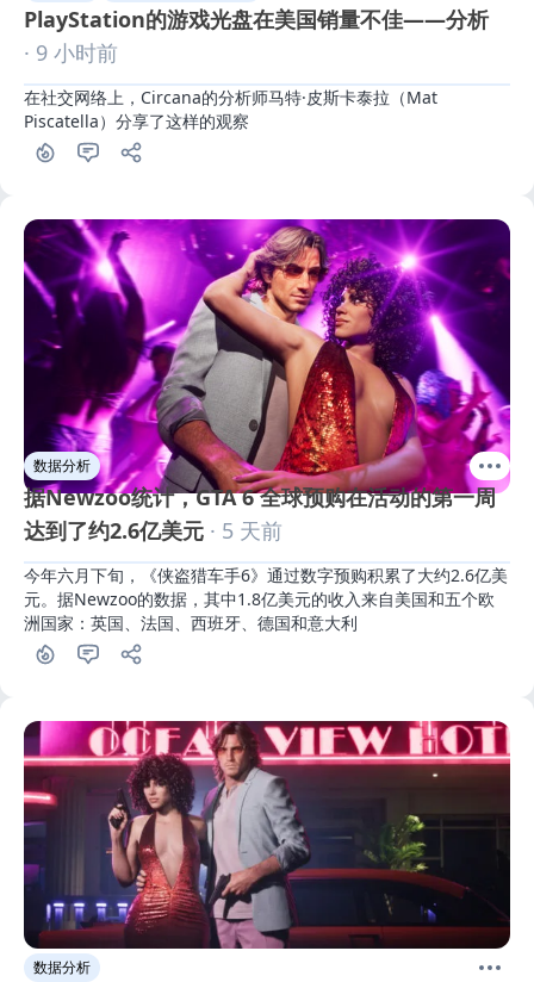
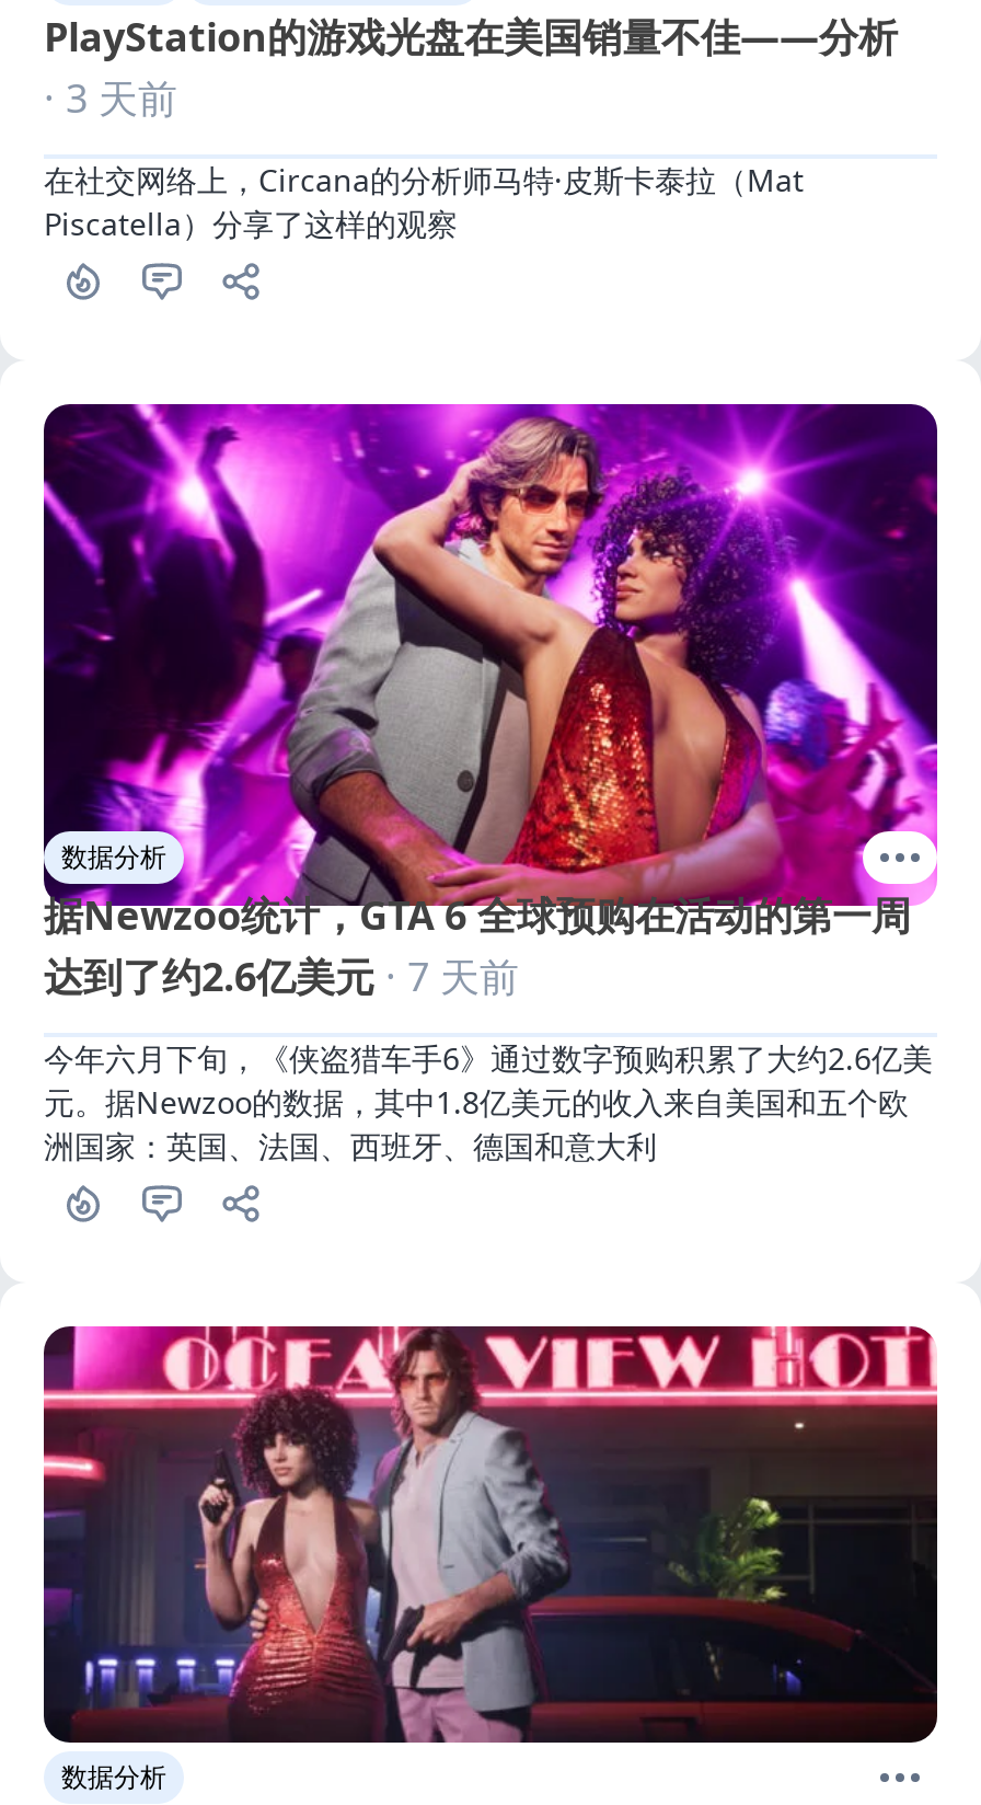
- · 9 小时前
+ · 3 天前

- 达到了约2.6亿美元· 5 天前
+ 达到了约2.6亿美元· 7 天前
